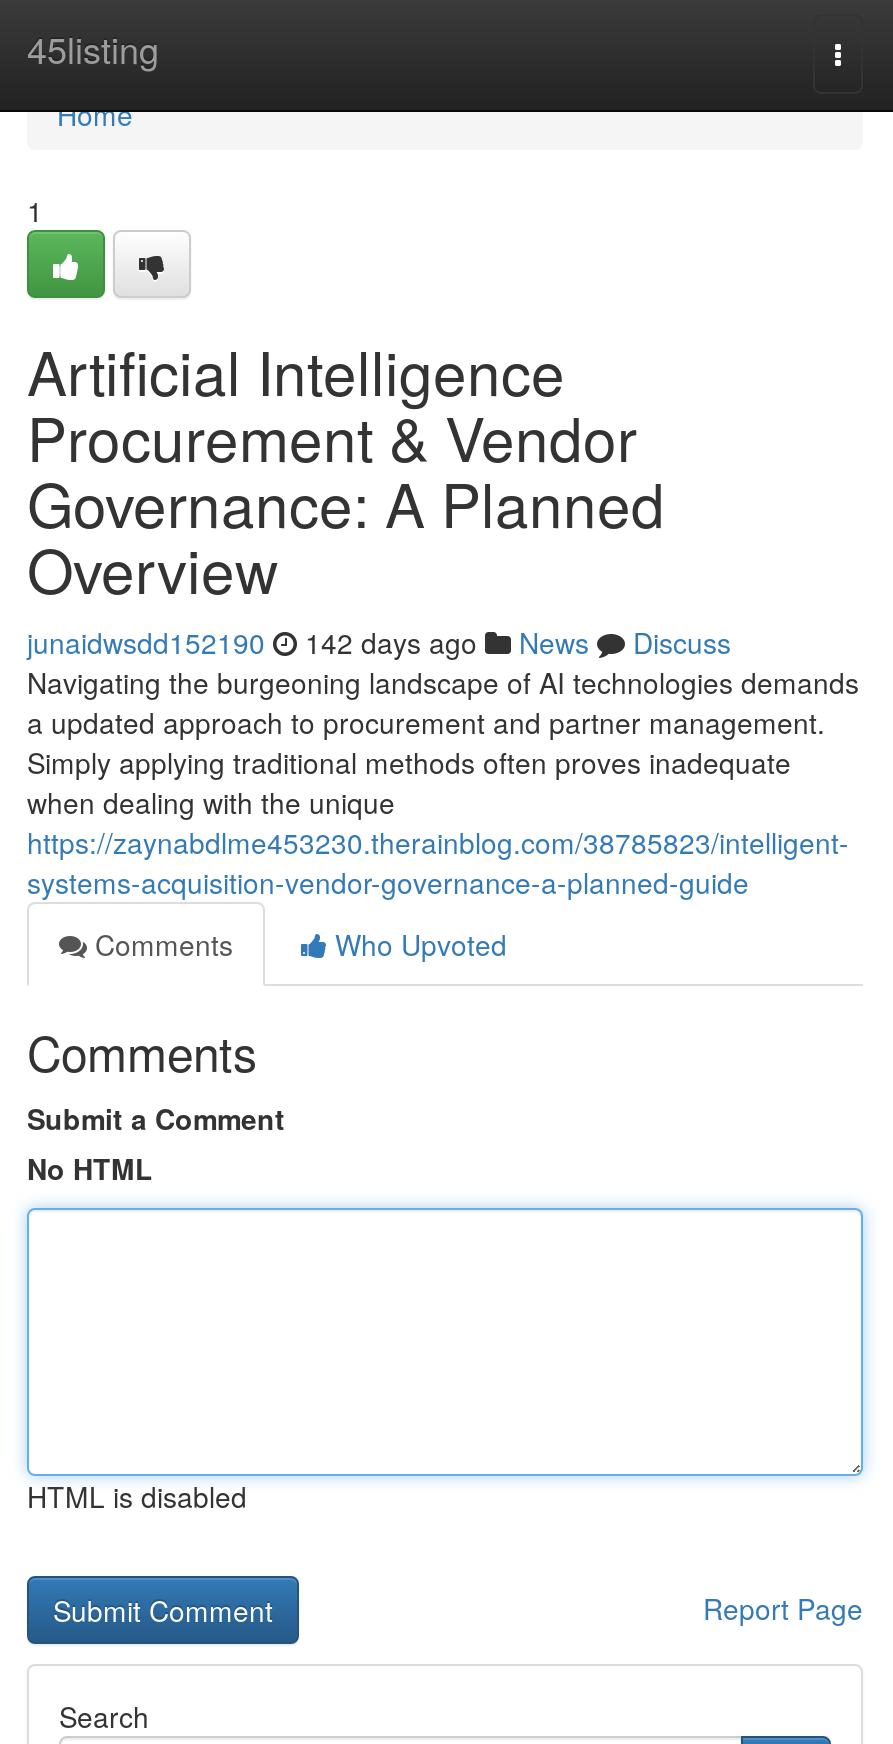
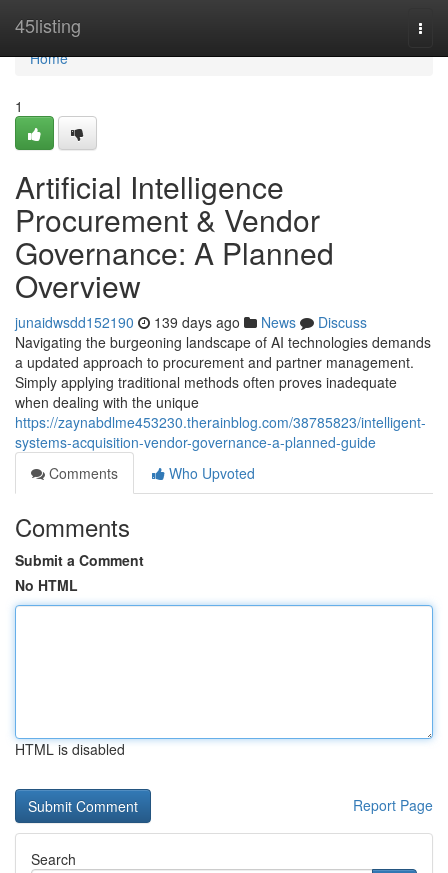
- junaidwsdd152190 142 days ago News Discuss
+ junaidwsdd152190 139 days ago News Discuss
